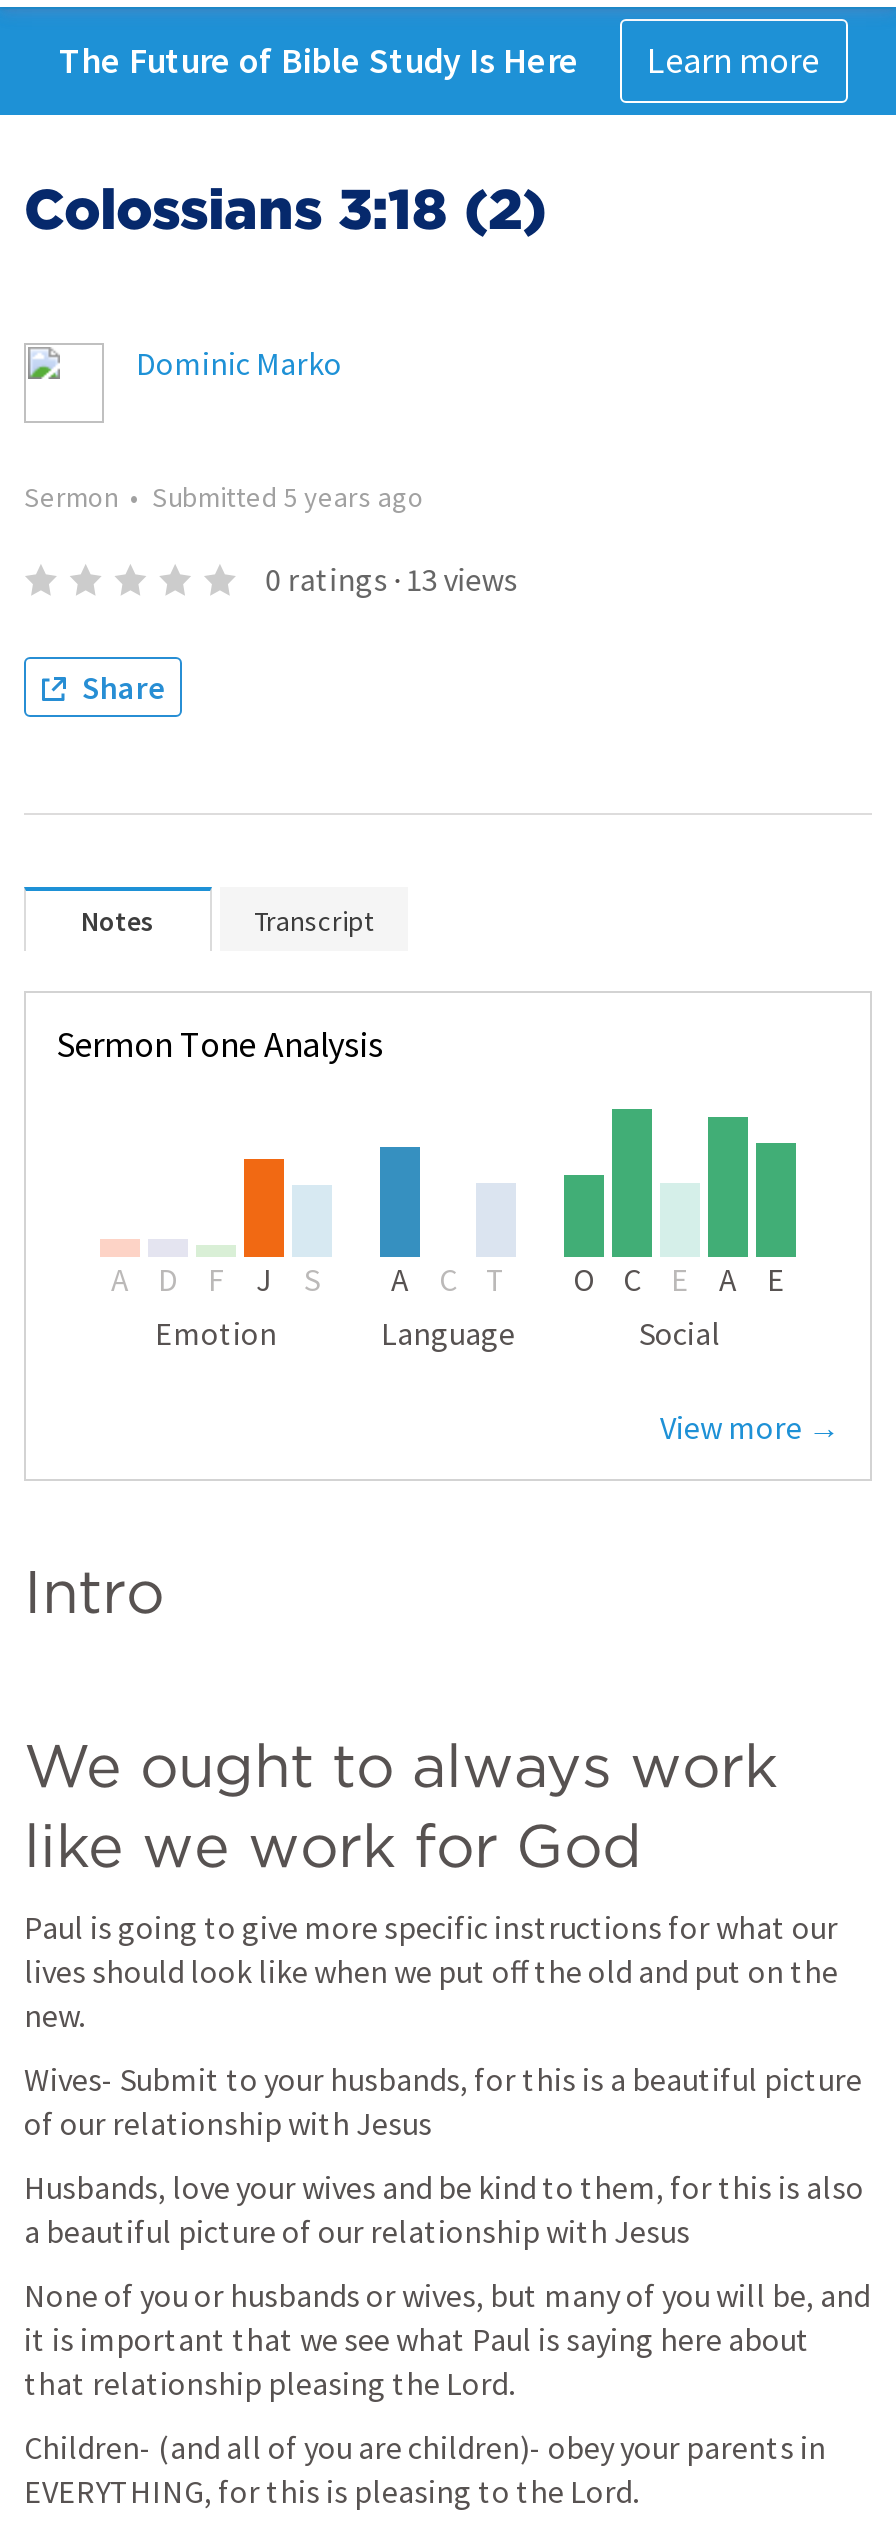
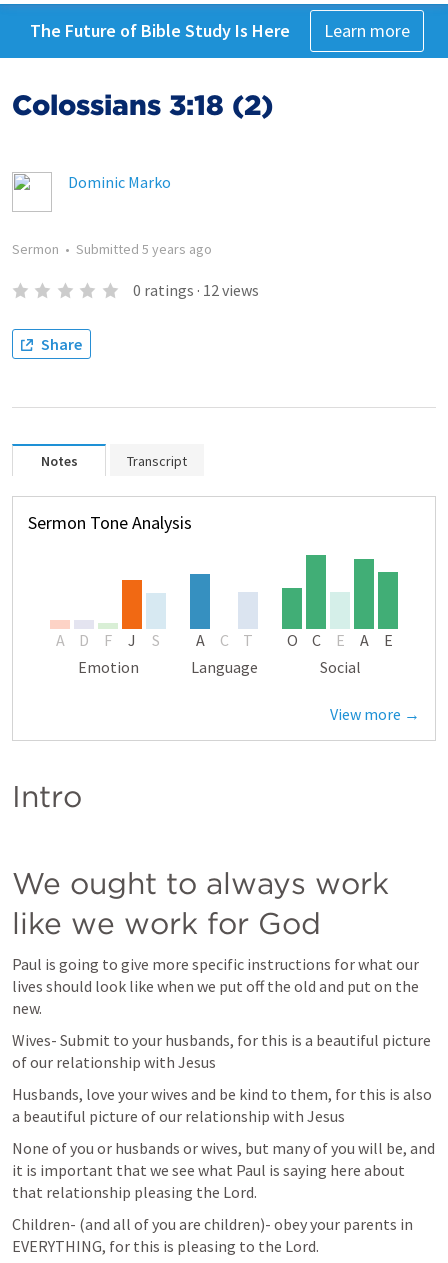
- 0 ratings · 13 views
+ 0 ratings · 12 views
